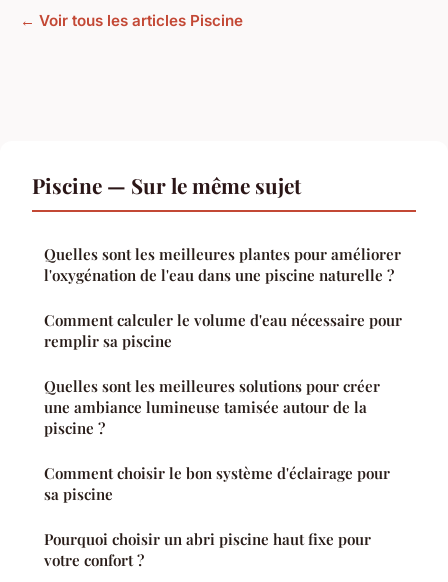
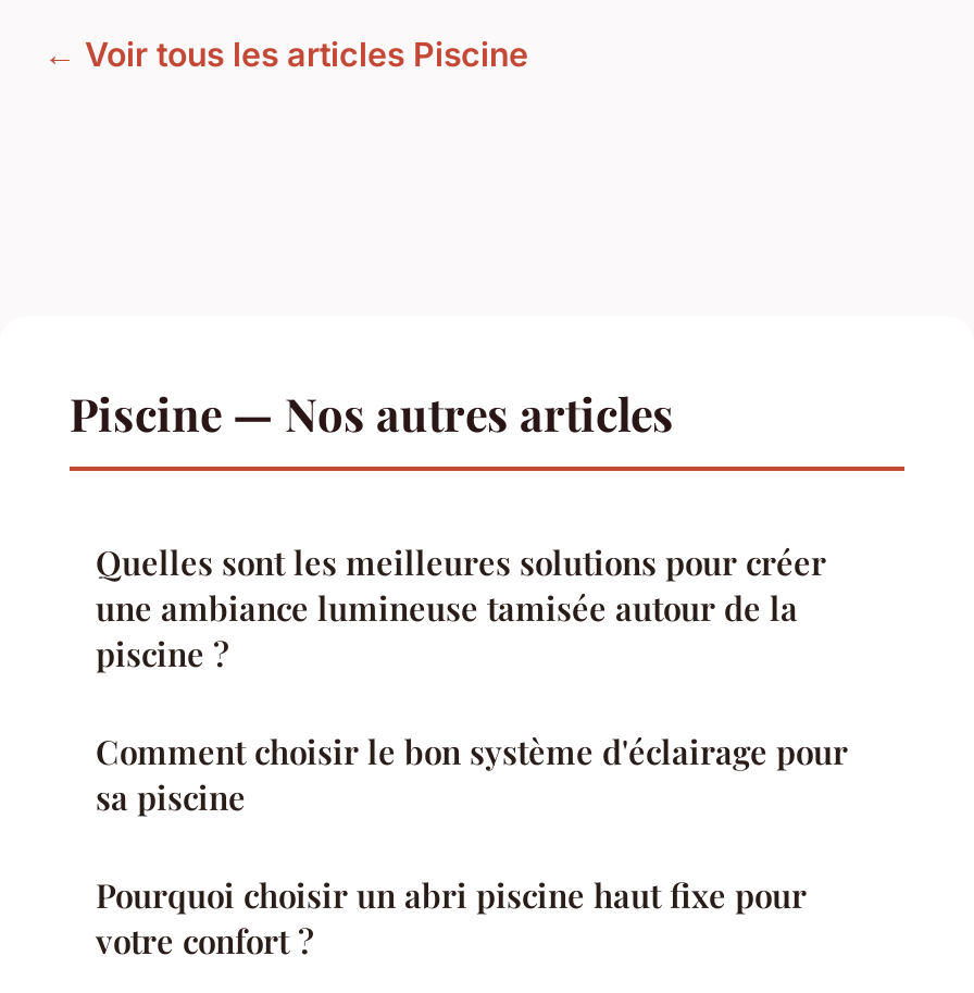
- Piscine — Sur le même sujet
- Quelles sont les meilleures plantes pour améliorer
- l'oxygénation de l'eau dans une piscine naturelle ?
- Comment calculer le volume d'eau nécessaire pour
- remplir sa piscine
+ Piscine — Nos autres articles
